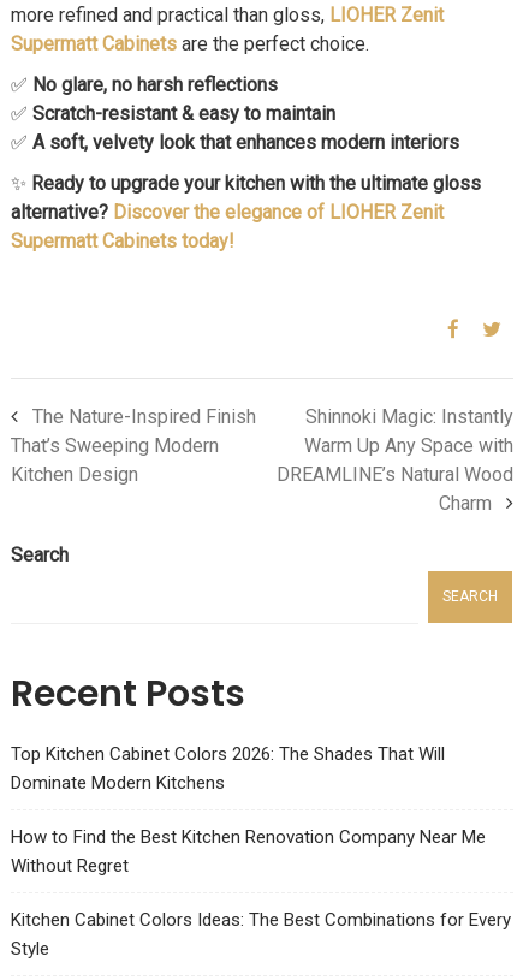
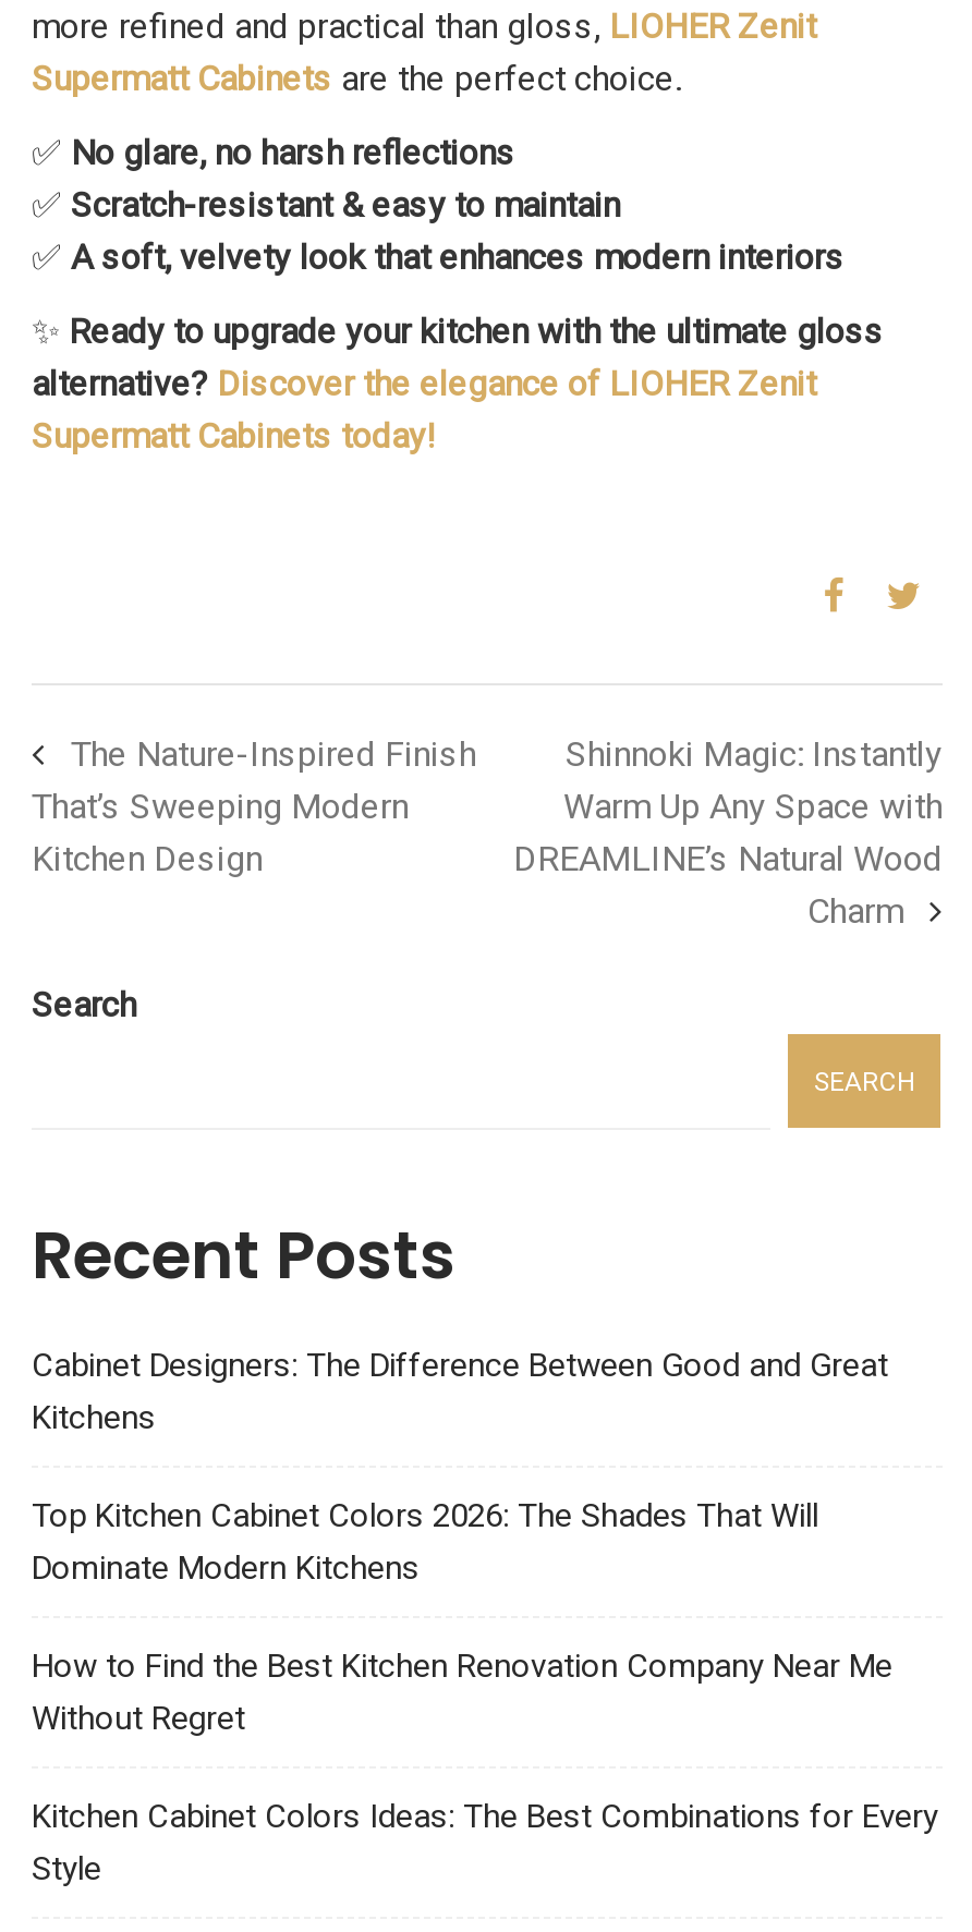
+ Cabinet Designers: The Difference Between Good and Great
+ Kitchens
